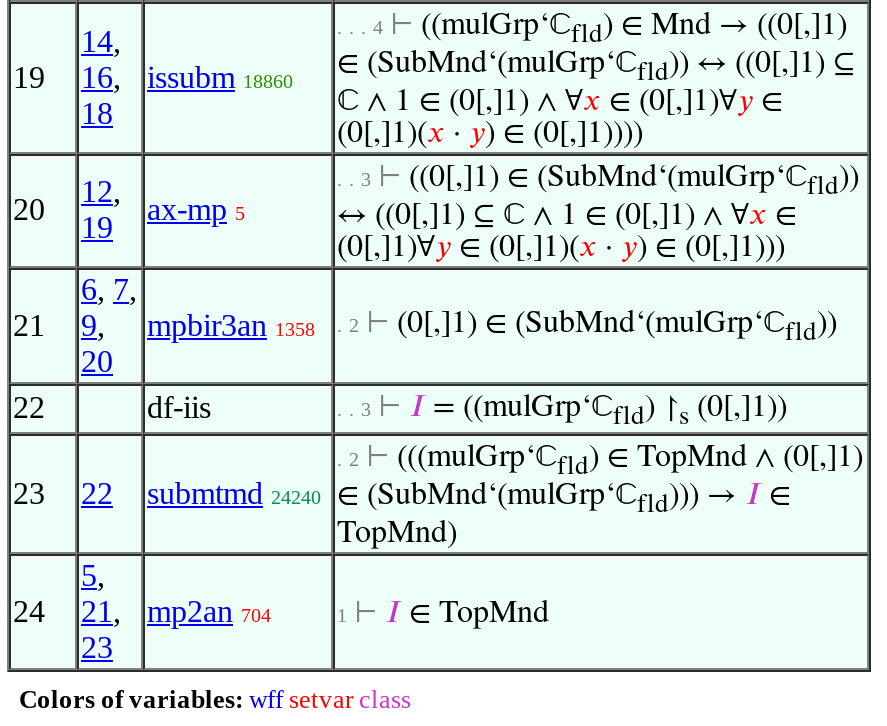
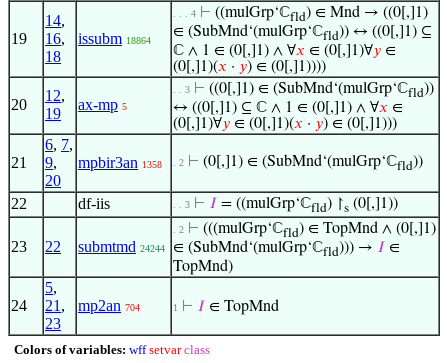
- issubm 18860
+ issubm 18864

- submtmd 24240
+ submtmd 24244
